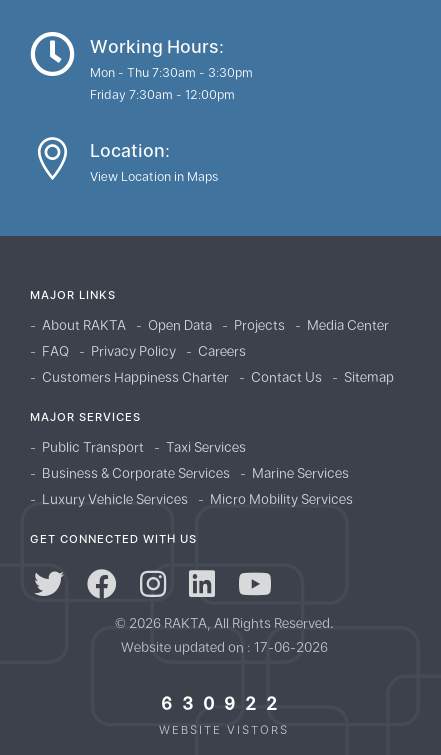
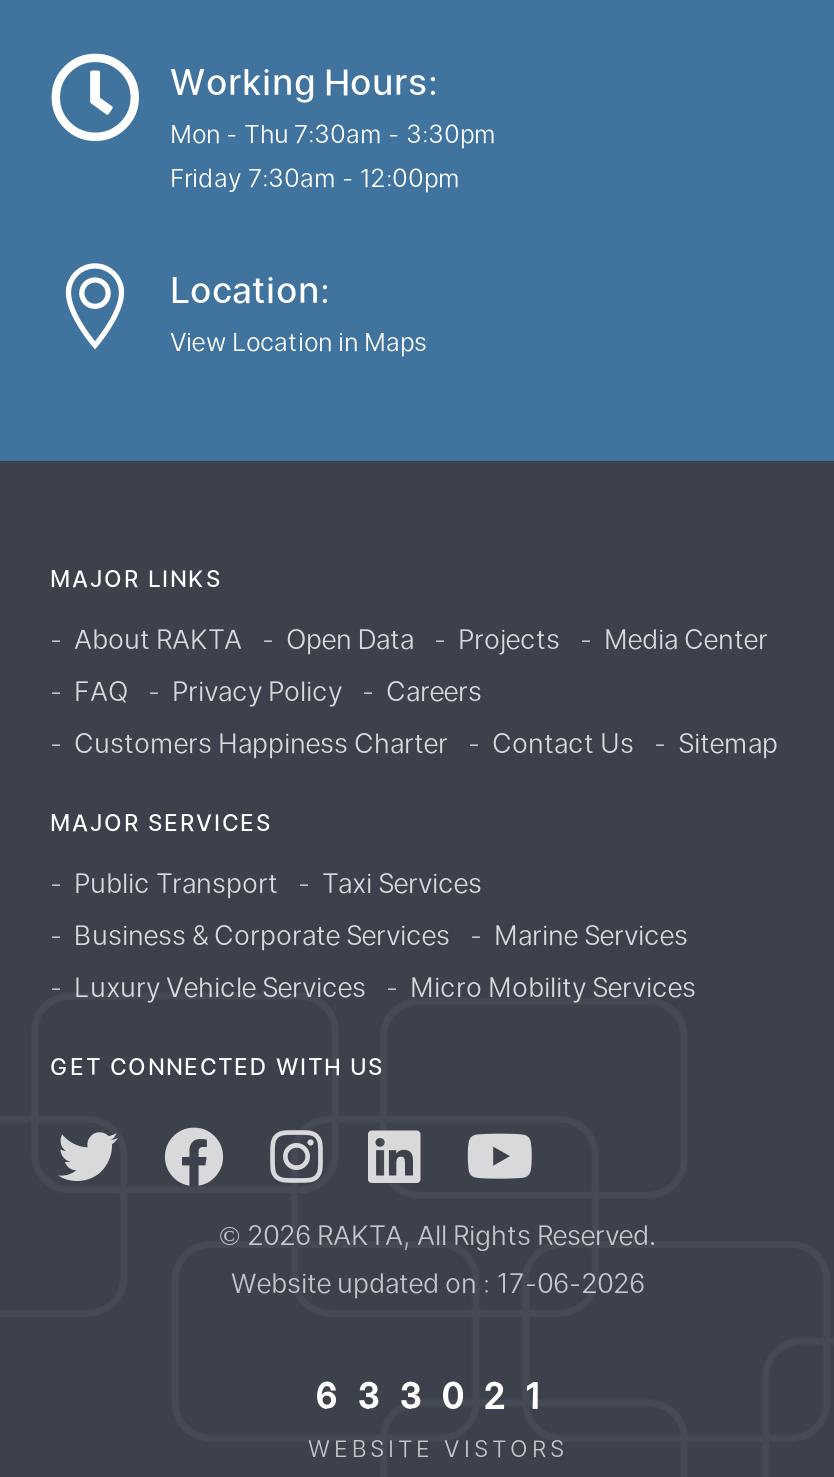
- 630922
+ 633021
